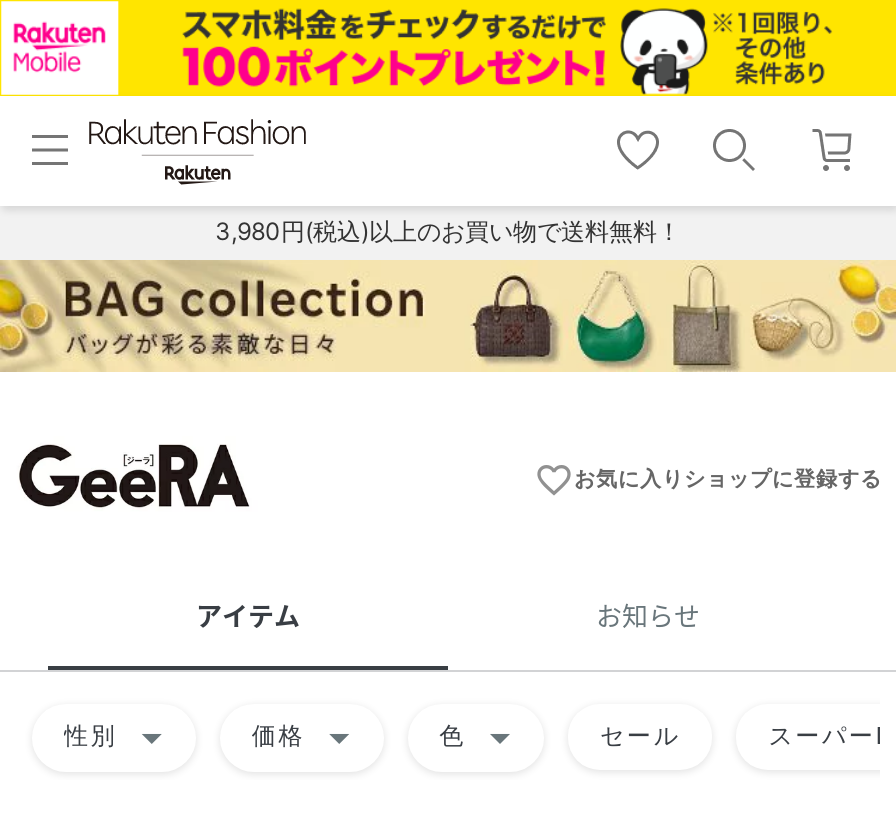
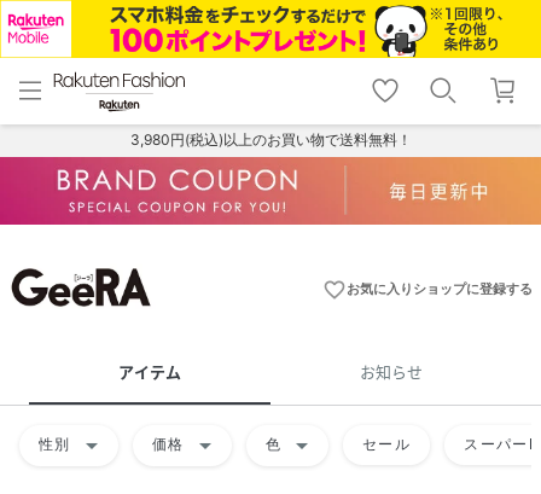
- [image]
+ [image]
